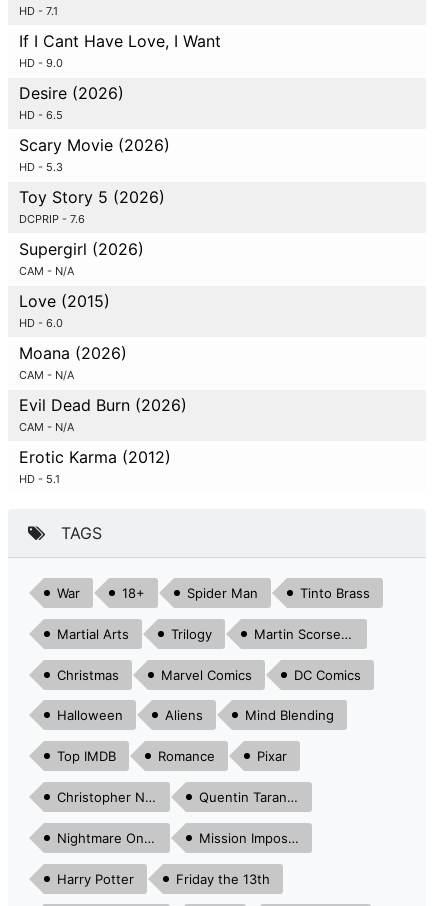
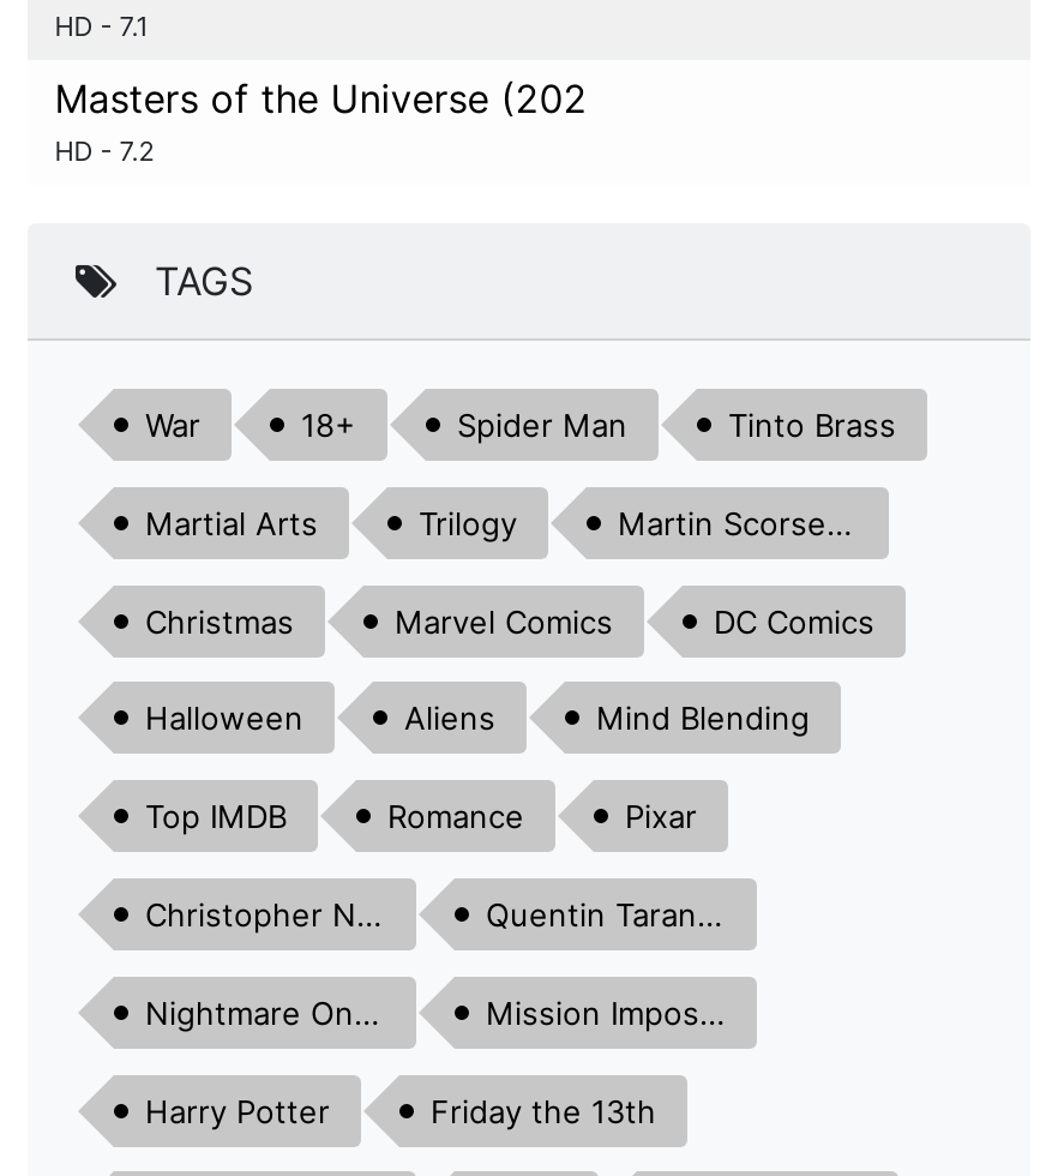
- If I Cant Have Love, I Want
- HD - 9.0
- Desire (2026)
- HD - 6.5
- Scary Movie (2026)
- HD - 5.3
- Toy Story 5 (2026)
- DCPRIP - 7.6
- Supergirl (2026)
- CAM - N/A
- Love (2015)
- HD - 6.0
- Moana (2026)
- CAM - N/A
- Evil Dead Burn (2026)
- CAM - N/A
- Erotic Karma (2012)
- HD - 5.1
+ Masters of the Universe (202
+ HD - 7.2
